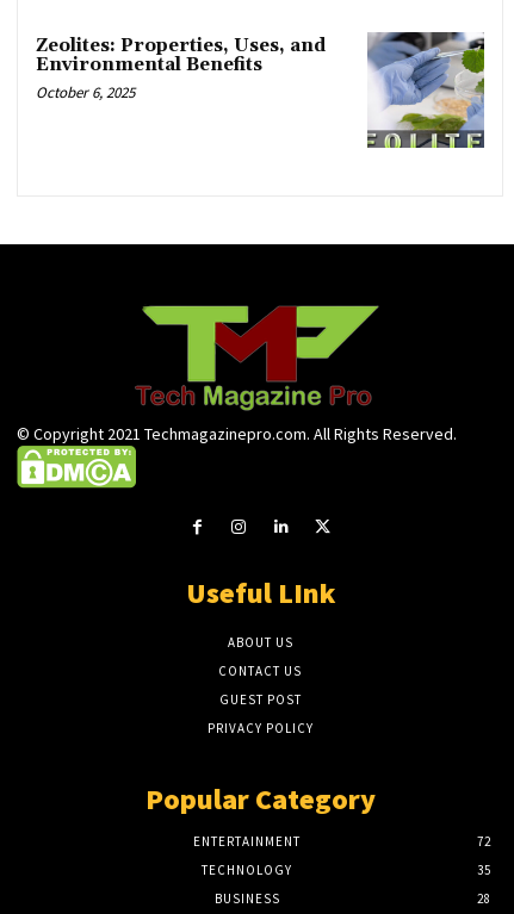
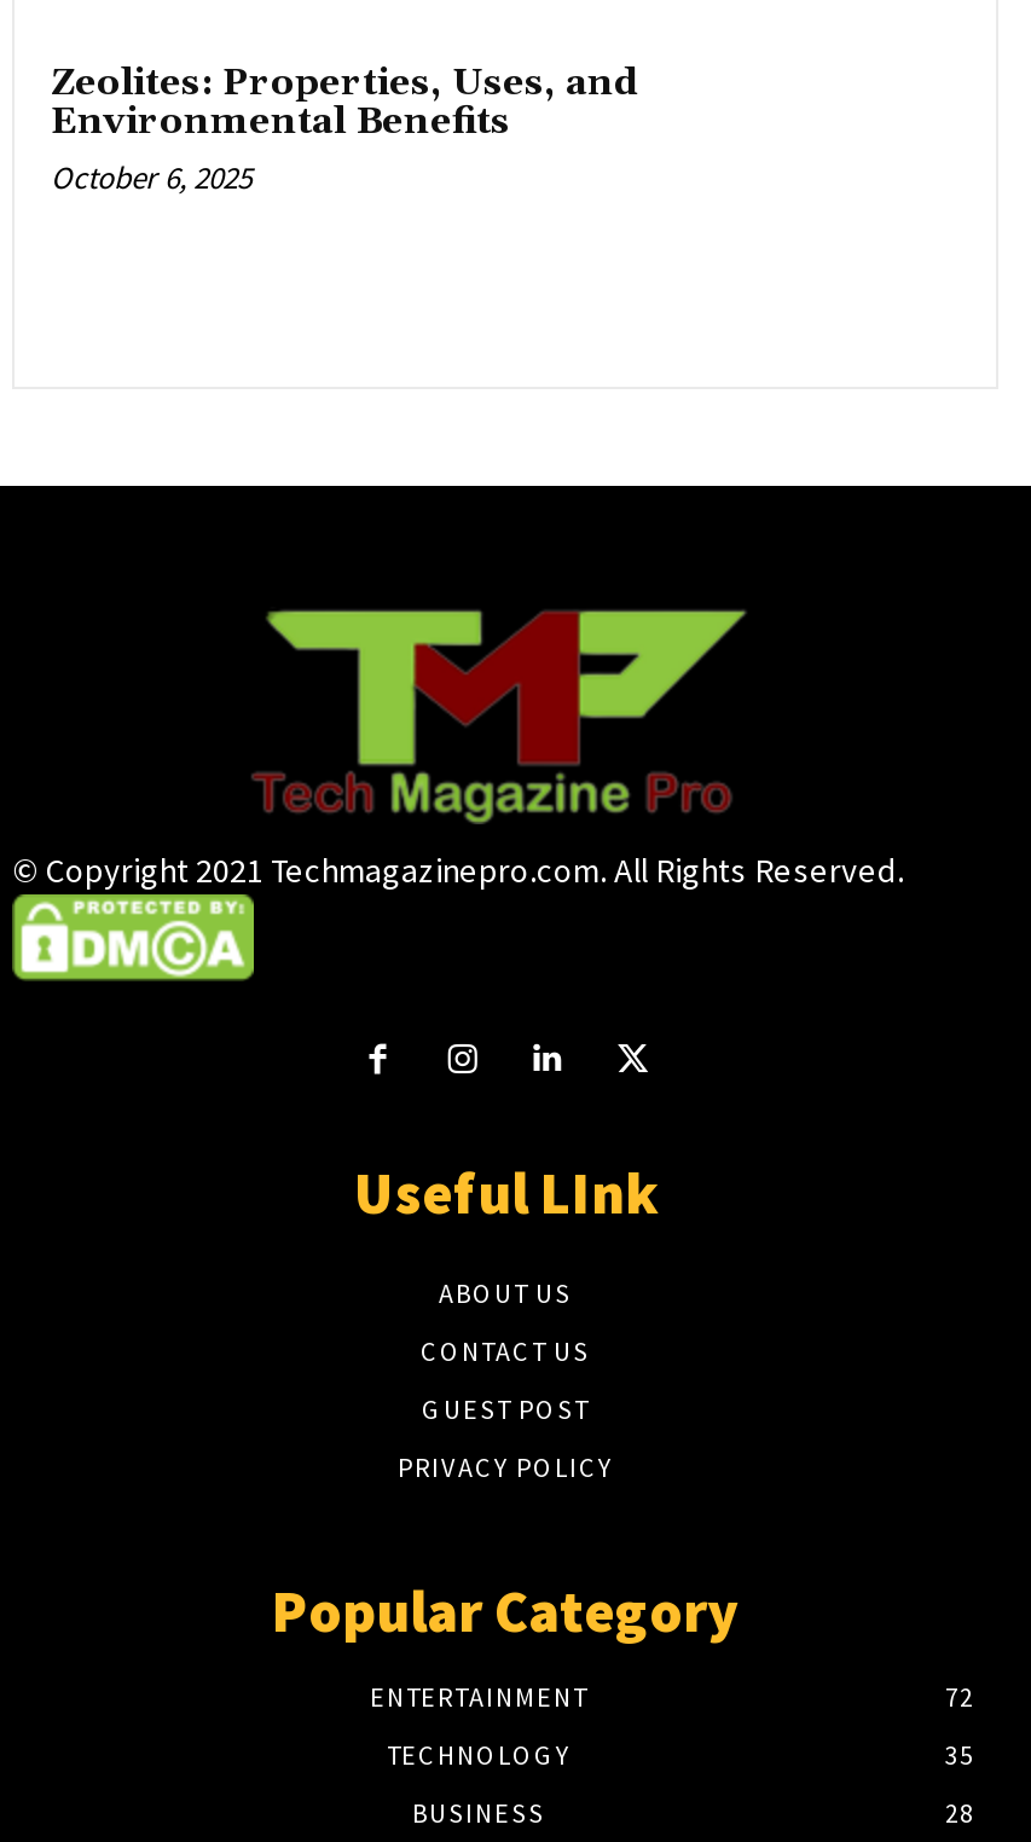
- [image]
